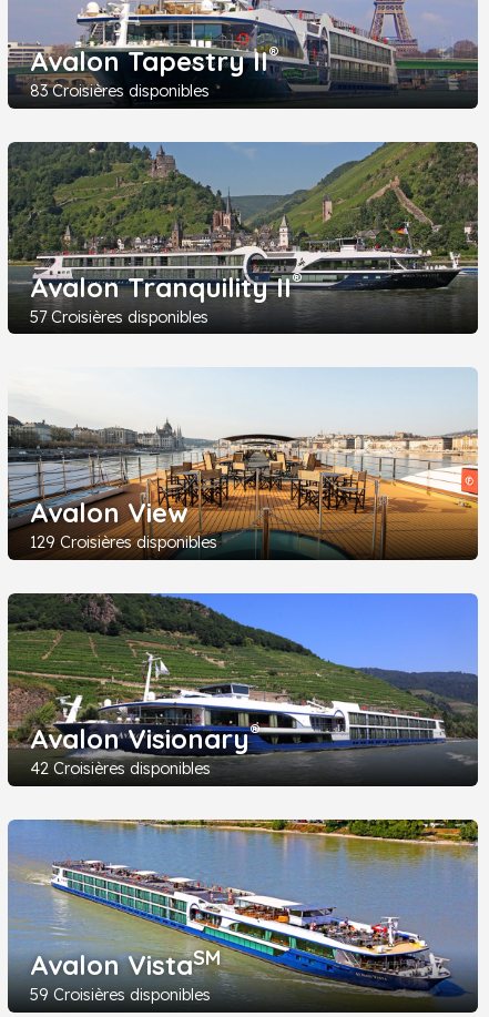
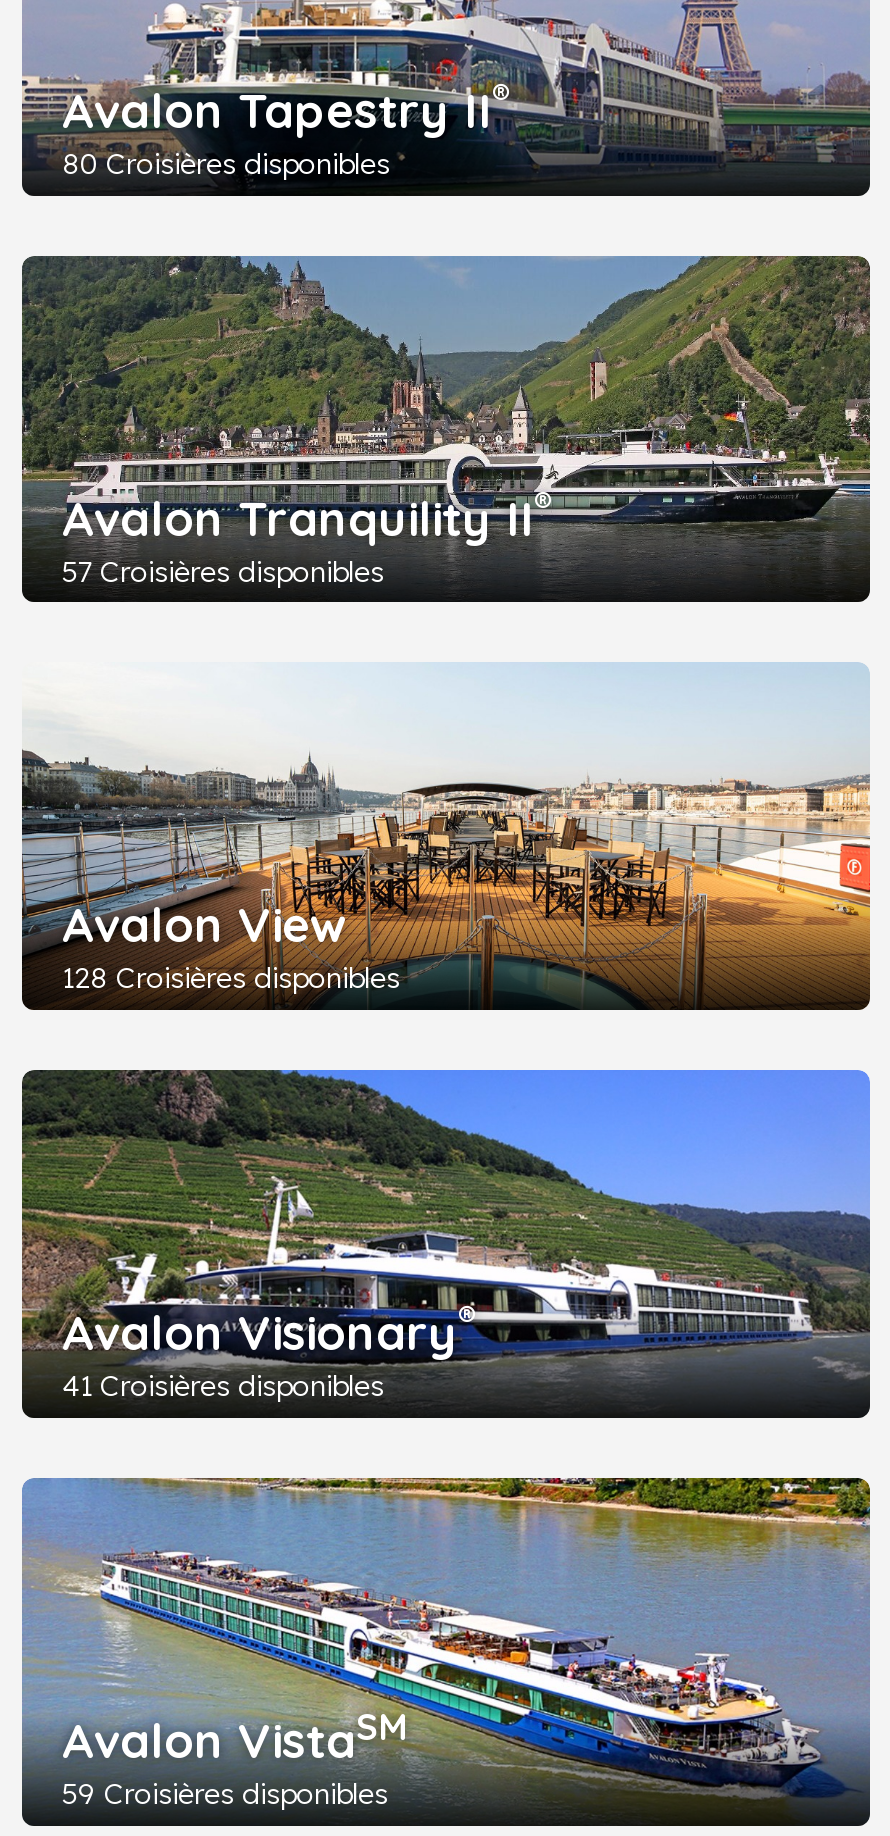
- 83 Croisières disponibles
+ 80 Croisières disponibles

- 129 Croisières disponibles
+ 128 Croisières disponibles

- 42 Croisières disponibles
+ 41 Croisières disponibles
